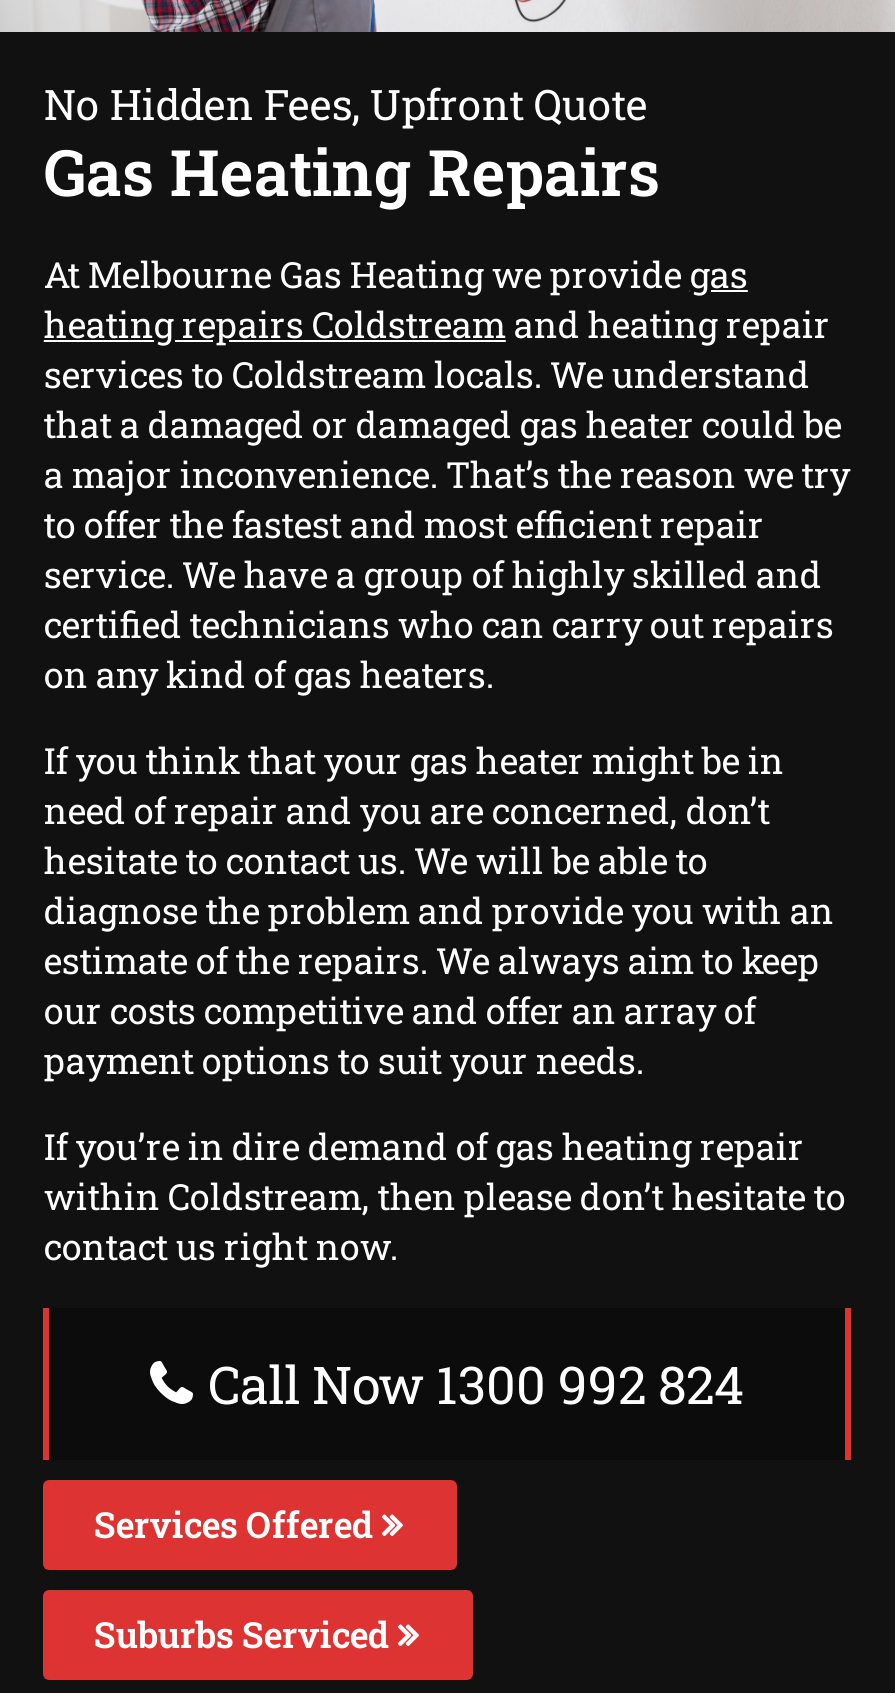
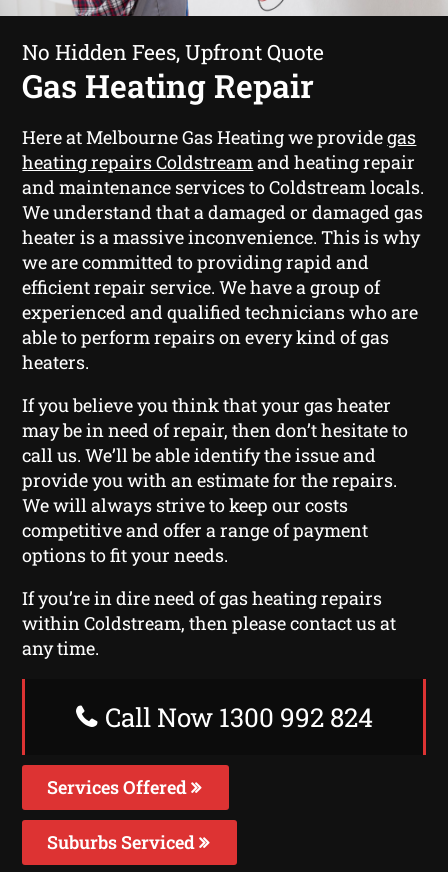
- Gas Heating Repairs
- At Melbourne Gas Heating we provide gas
+ Gas Heating Repair
+ Here at Melbourne Gas Heating we provide gas

- services to Coldstream locals. We understand
- that a damaged or damaged gas heater could be
- a major inconvenience. That’s the reason we try
- to offer the fastest and most efficient repair
- service. We have a group of highly skilled and
- certified technicians who can carry out repairs
- on any kind of gas heaters.
+ and maintenance services to Coldstream locals.
+ We understand that a damaged or damaged gas
+ heater is a massive inconvenience. This is why
+ we are committed to providing rapid and
+ efficient repair service. We have a group of
+ experienced and qualified technicians who are
+ able to perform repairs on every kind of gas
+ heaters.

- If you think that your gas heater might be in
- need of repair and you are concerned, don’t
- hesitate to contact us. We will be able to
- diagnose the problem and provide you with an
- estimate of the repairs. We always aim to keep
- our costs competitive and offer an array of
- payment options to suit your needs.
+ If you believe you think that your gas heater
+ may be in need of repair, then don’t hesitate to
+ call us. We’ll be able identify the issue and
+ provide you with an estimate for the repairs.
+ We will always strive to keep our costs
+ competitive and offer a range of payment
+ options to fit your needs.

- If you’re in dire demand of gas heating repair
- within Coldstream, then please don’t hesitate to
- contact us right now.
+ If you’re in dire need of gas heating repairs
+ within Coldstream, then please contact us at
+ any time.
